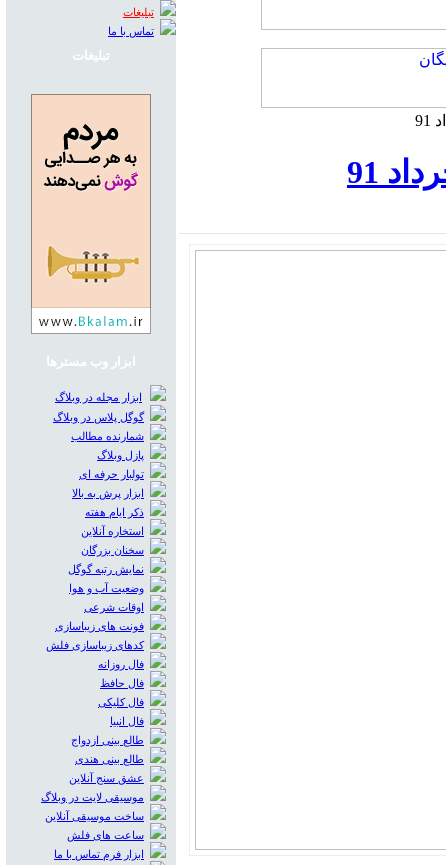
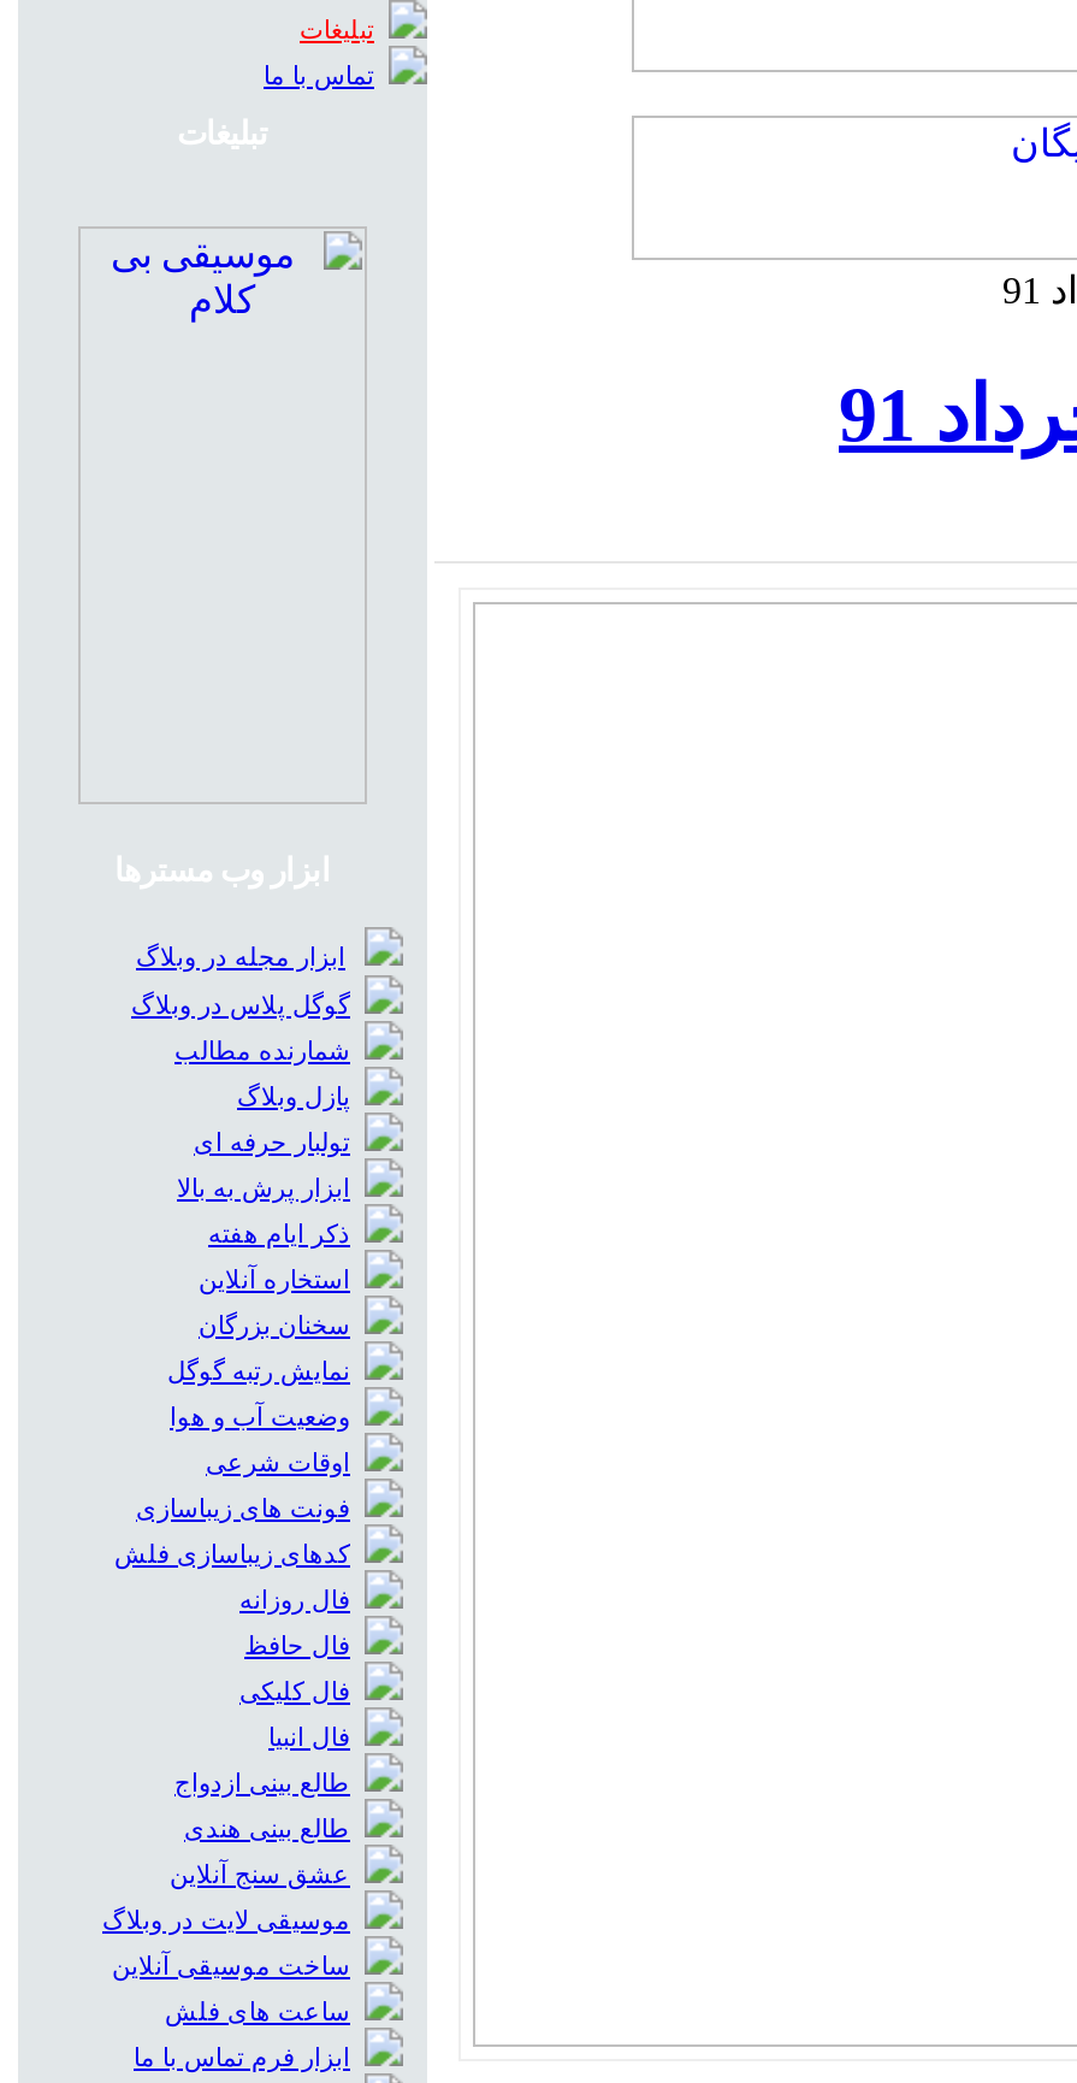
- [image]
